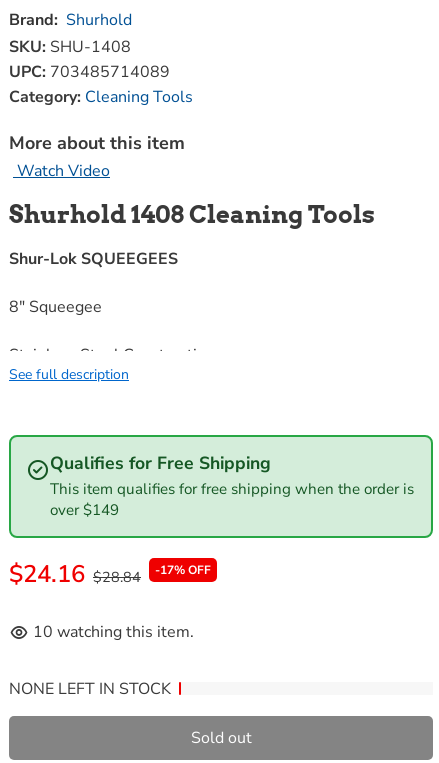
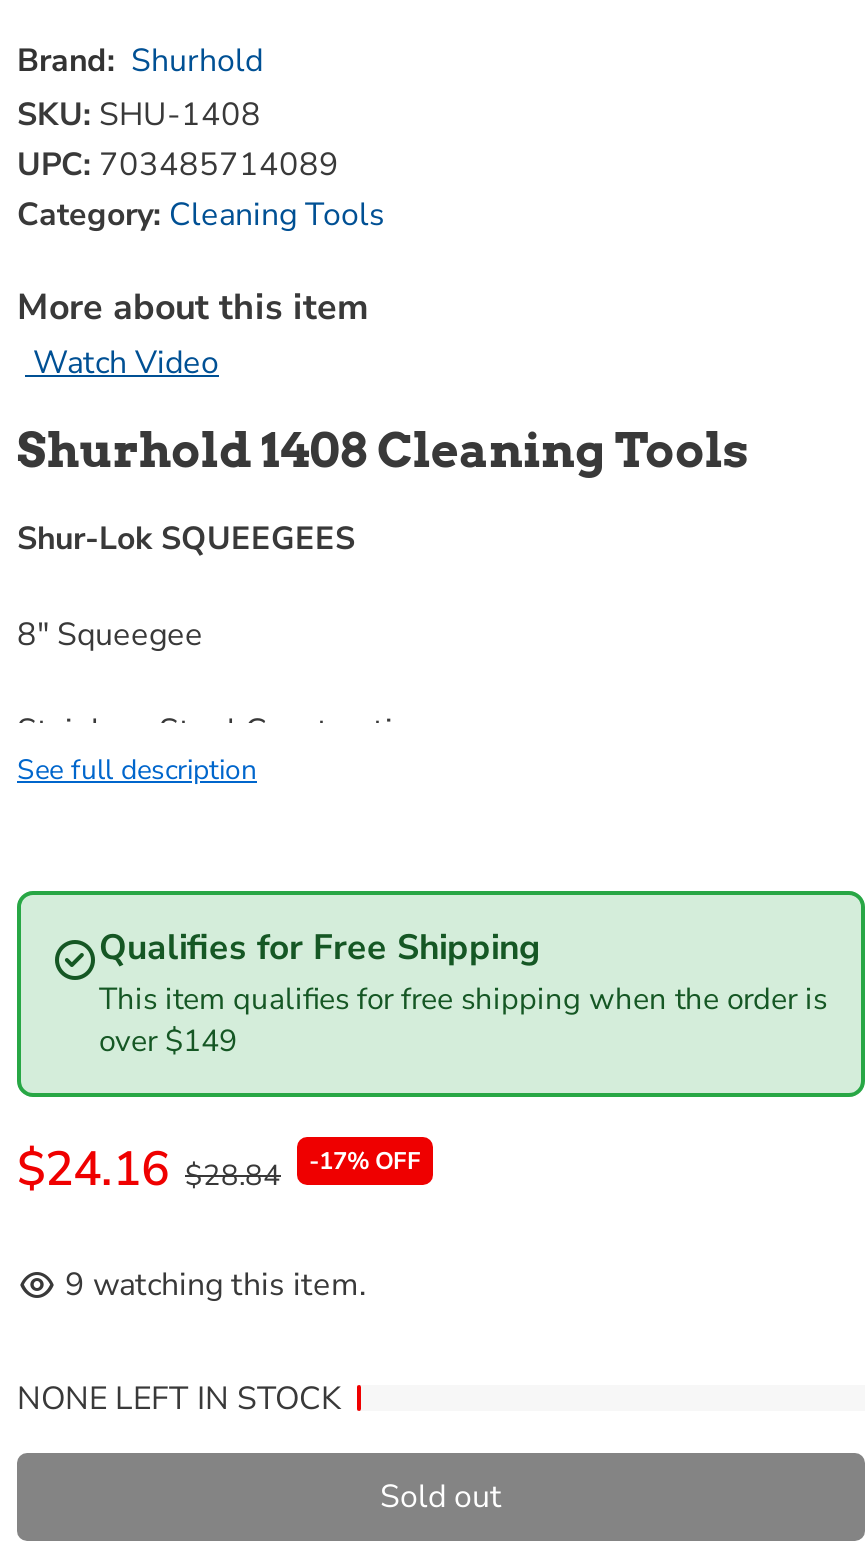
- 10 watching this item.
+ 9 watching this item.
